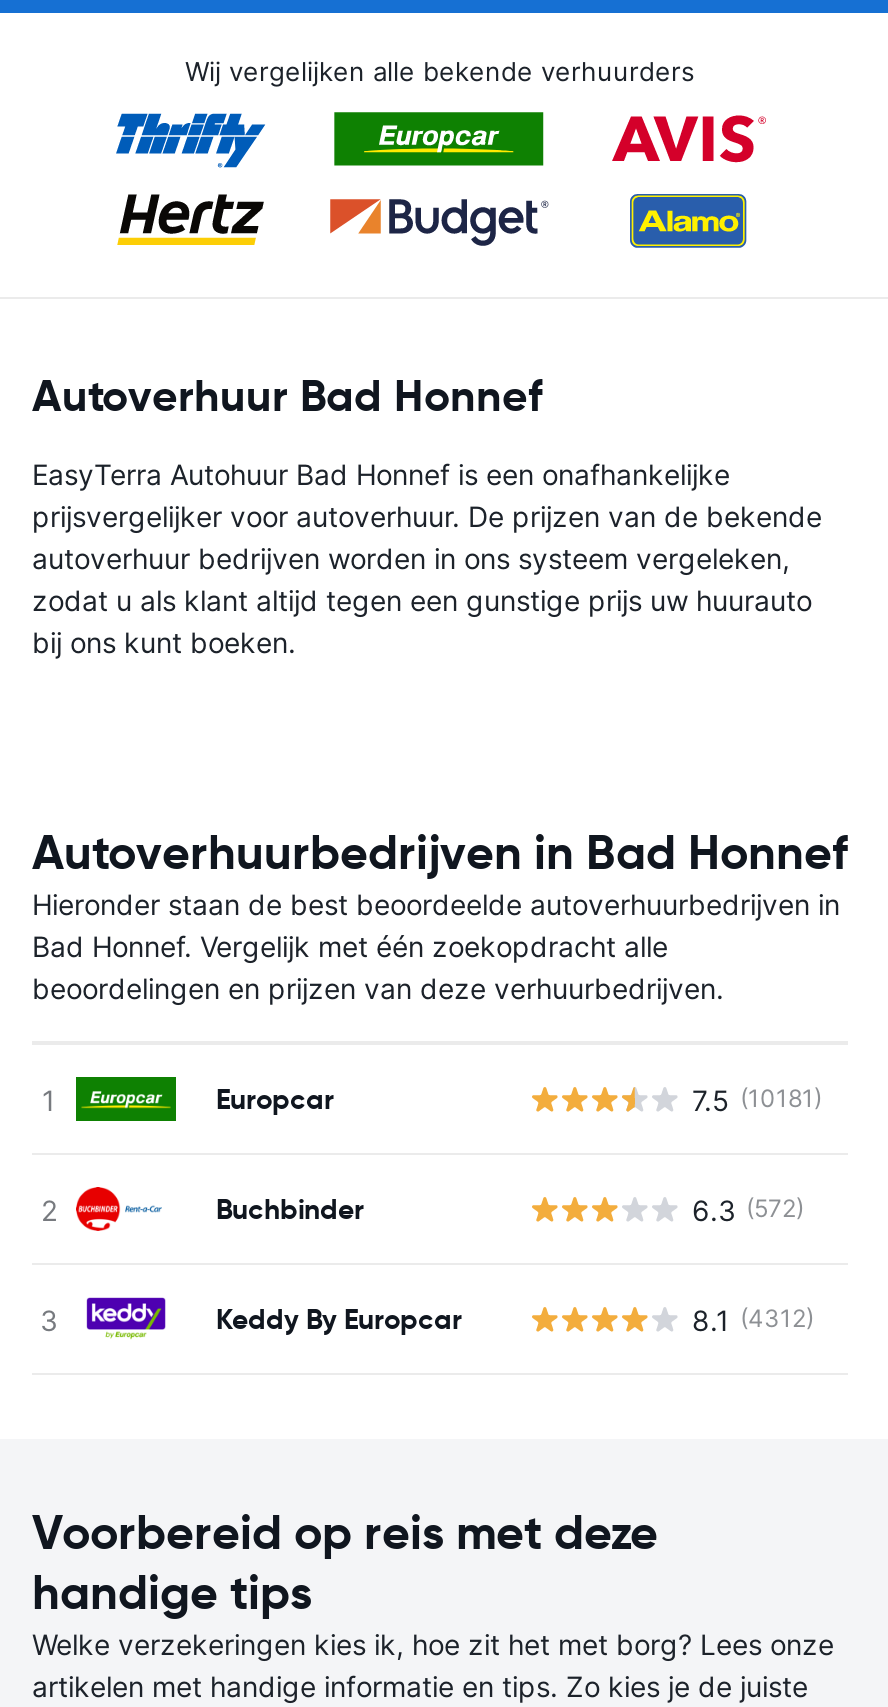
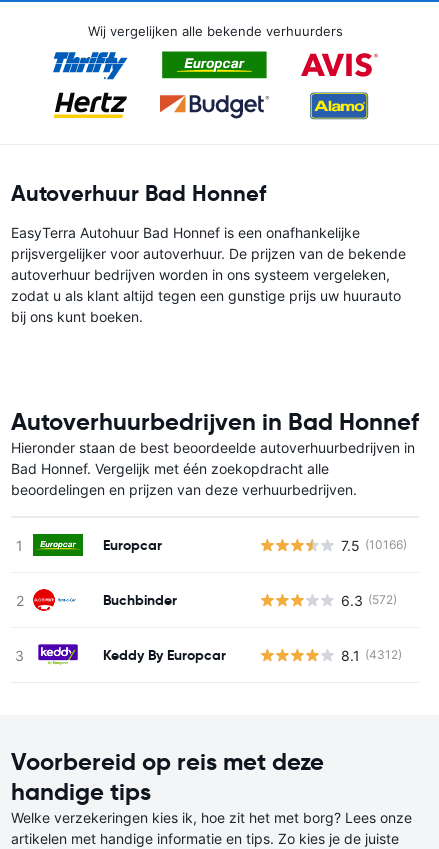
- 7.5 (10181)
+ 7.5 (10166)
